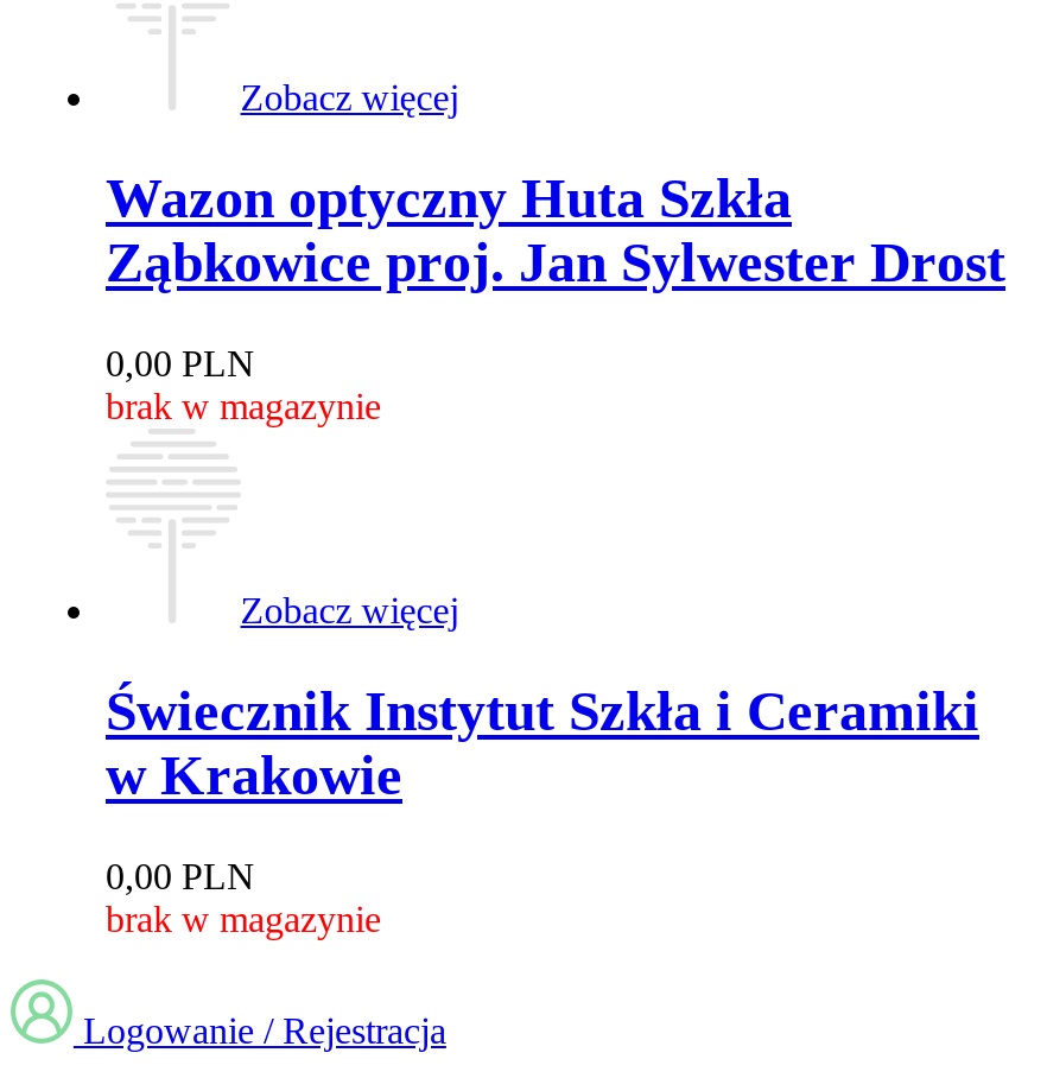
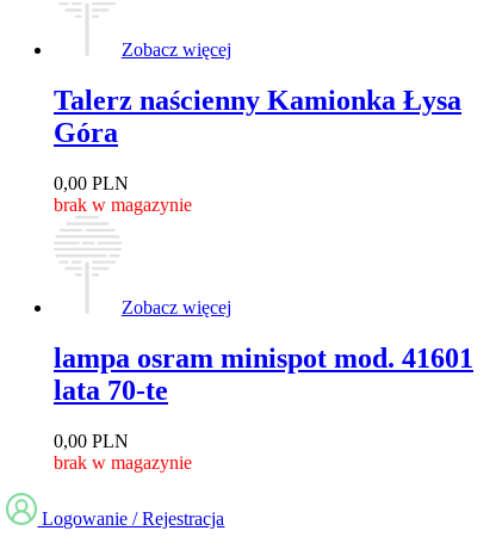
- Wazon optyczny Huta Szkła
- Ząbkowice proj. Jan Sylwester Drost
+ Talerz naścienny Kamionka Łysa
+ Góra

- Świecznik Instytut Szkła i Ceramiki
- w Krakowie
+ lampa osram minispot mod. 41601
+ lata 70-te
